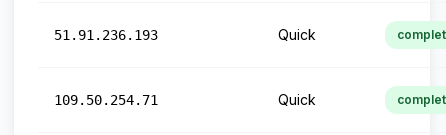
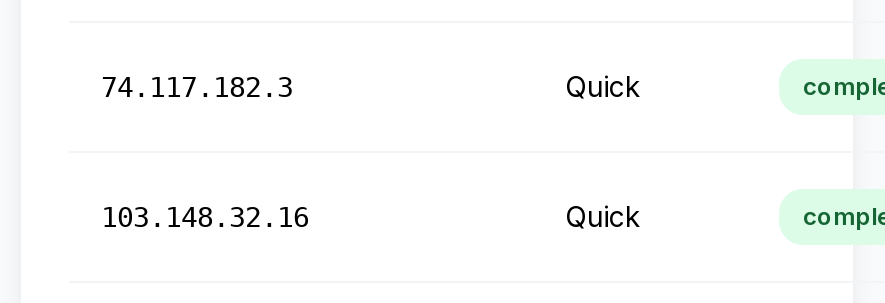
- 51.91.236.193
+ 74.117.182.3

- 109.50.254.71
+ 103.148.32.16
